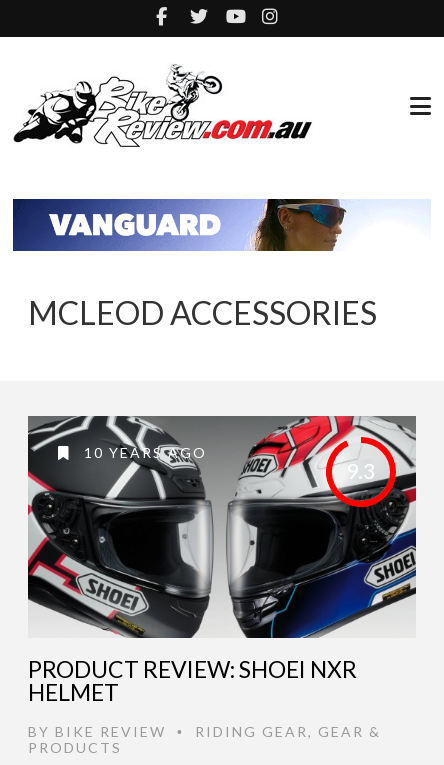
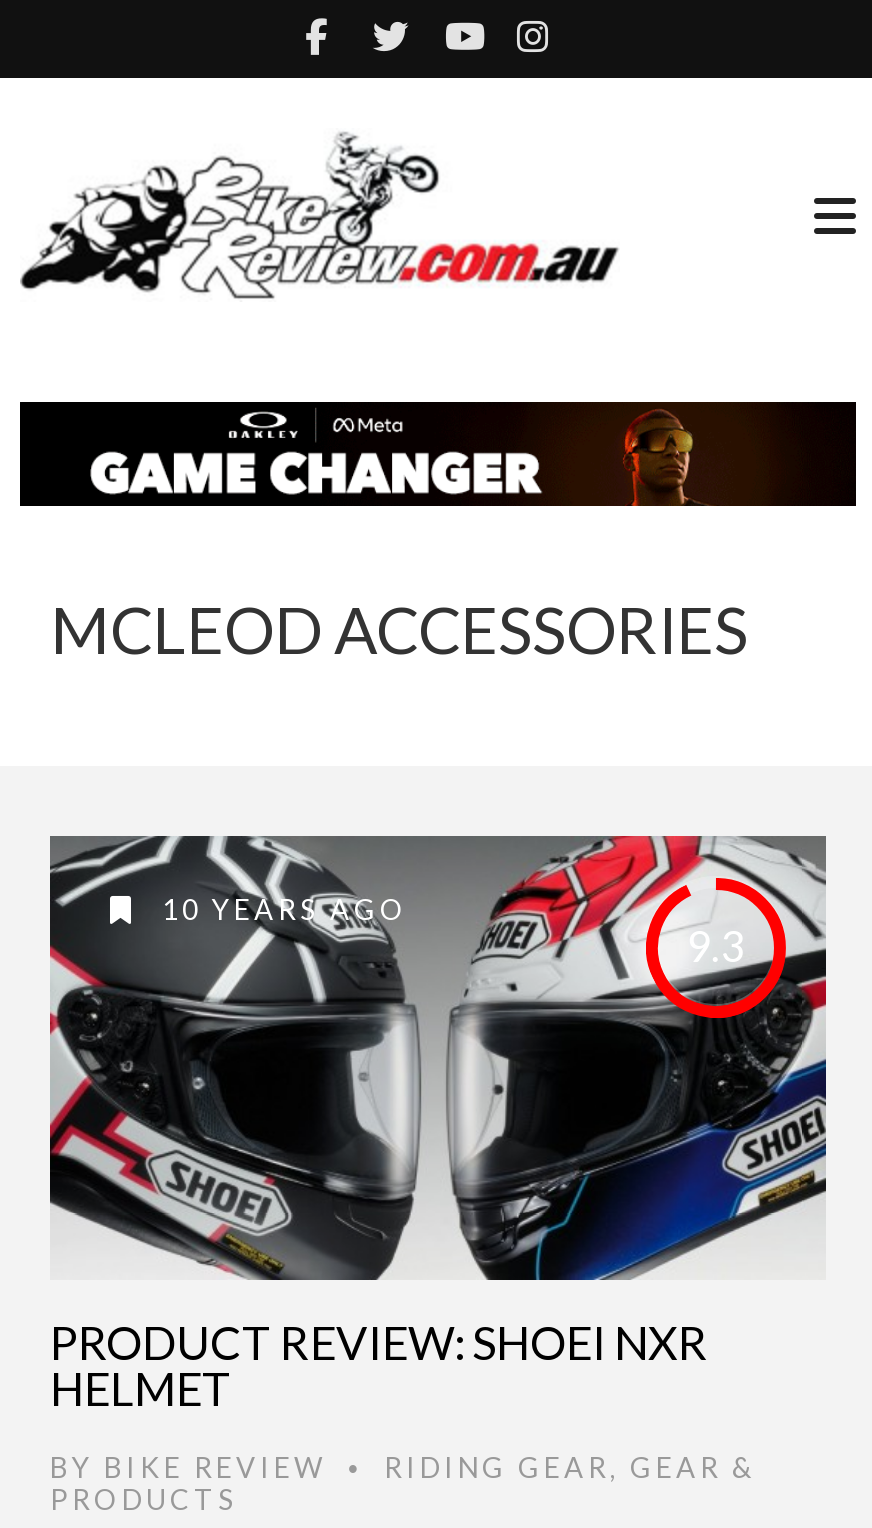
- [image]
+ [image]
